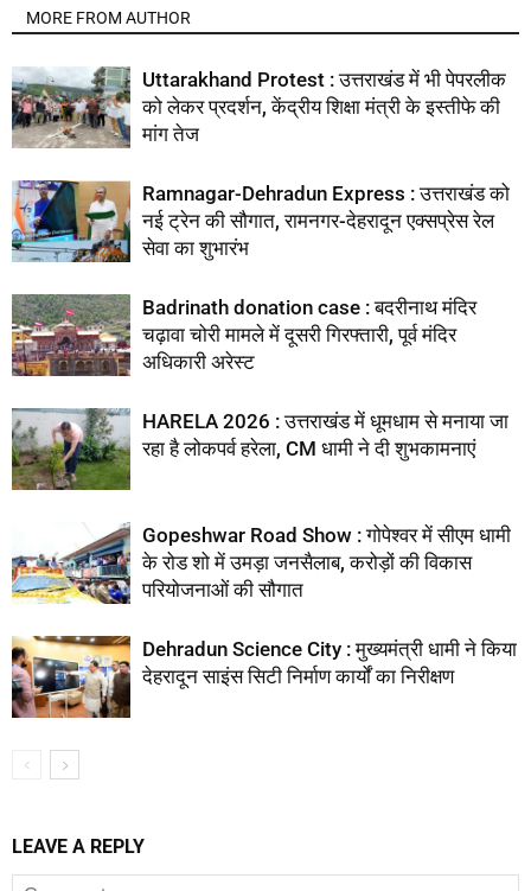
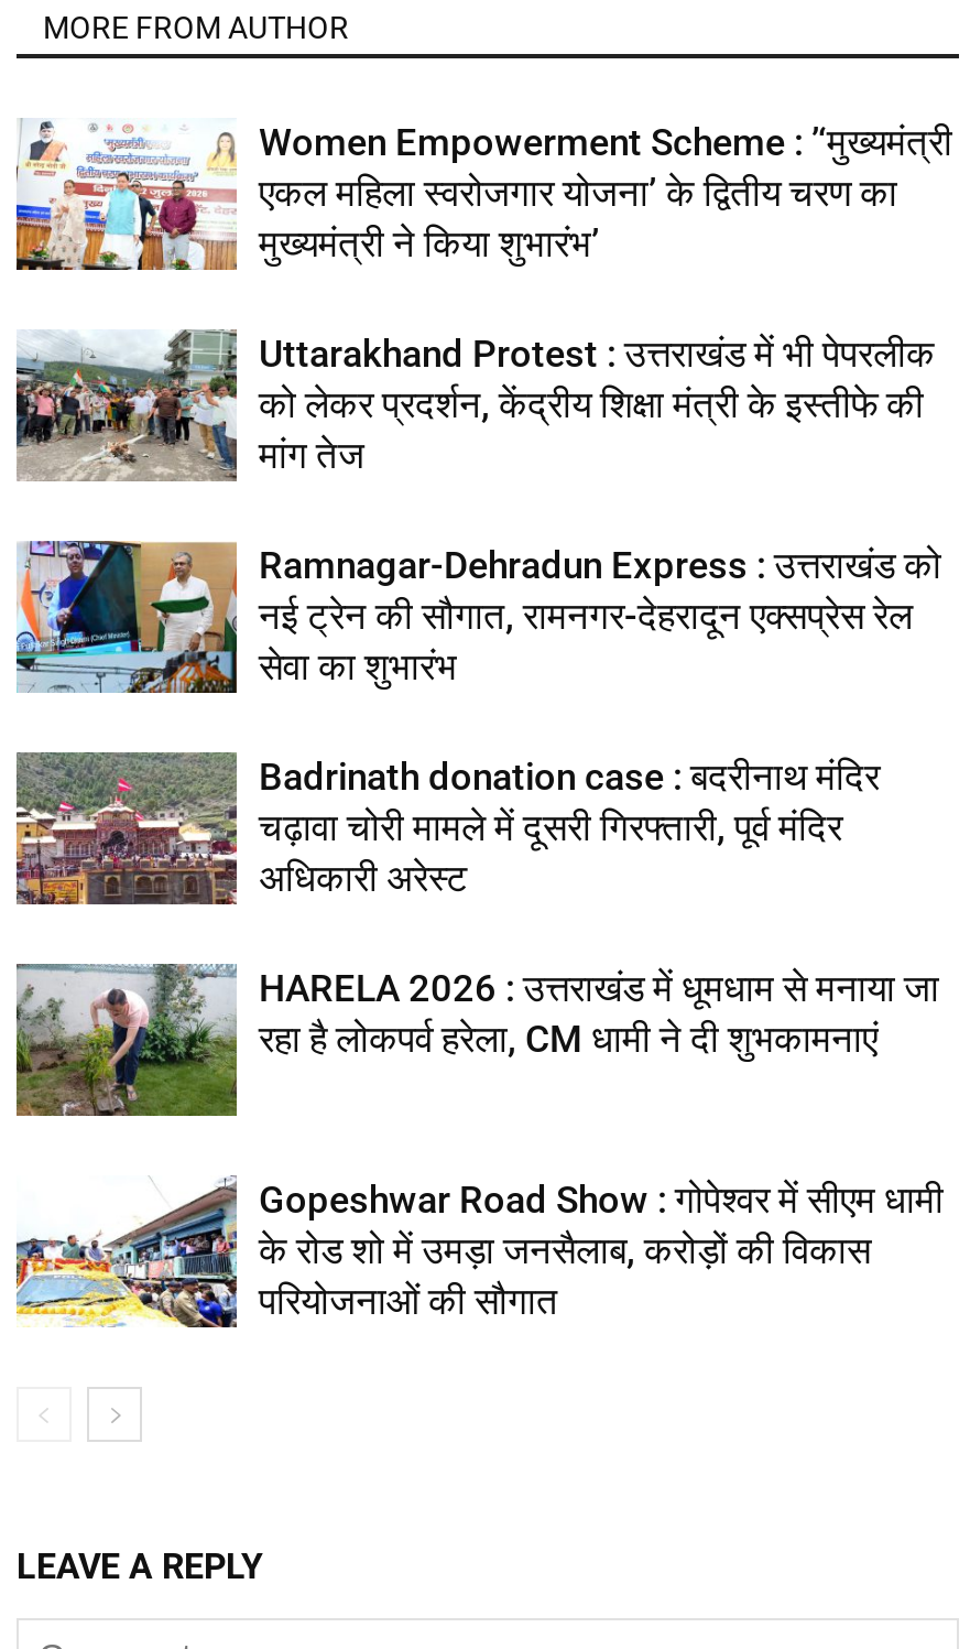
+ [image]
+ Women Empowerment Scheme : ’‘मुख्यमंत्री
+ एकल महिला स्वरोजगार योजना’ के द्वितीय चरण का
+ मुख्यमंत्री ने किया शुभारंभ’

moved down: [image] | Uttarakhand Protest : उत्तराखंड में भी पेपरलीक | को लेकर प्रदर्शन, केंद्रीय शिक्षा मंत्री के इस्तीफे की | ... | के रोड शो में उमड़ा जनसैलाब, करोड़ों की विकास | परियोजनाओं की सौगात

- [image]
- Dehradun Science City : मुख्यमंत्री धामी ने किया
- देहरादून साइंस सिटी निर्माण कार्यों का निरीक्षण
